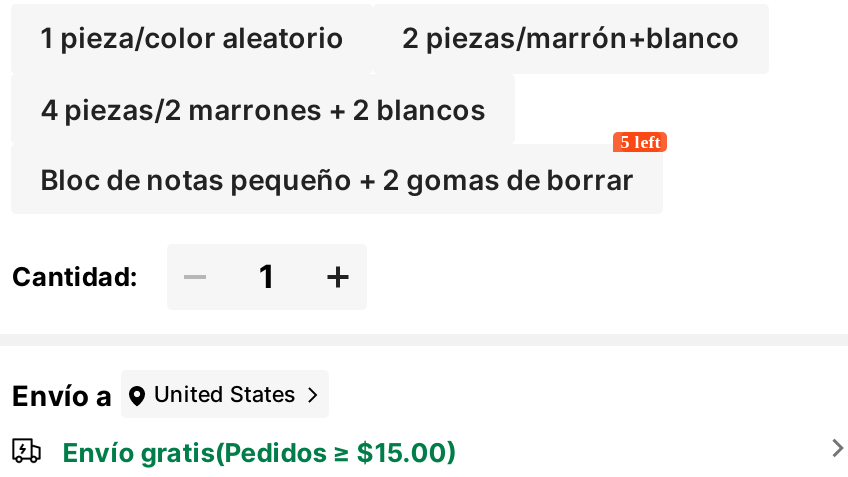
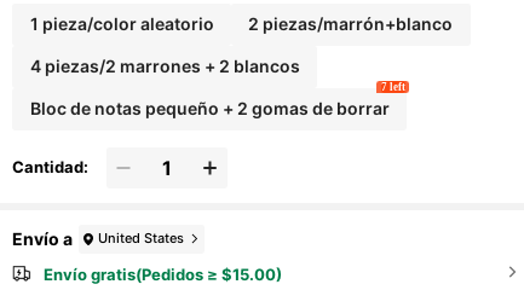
- 5 left
+ 7 left
